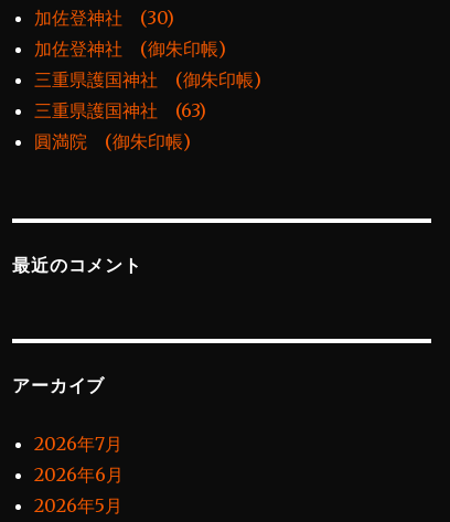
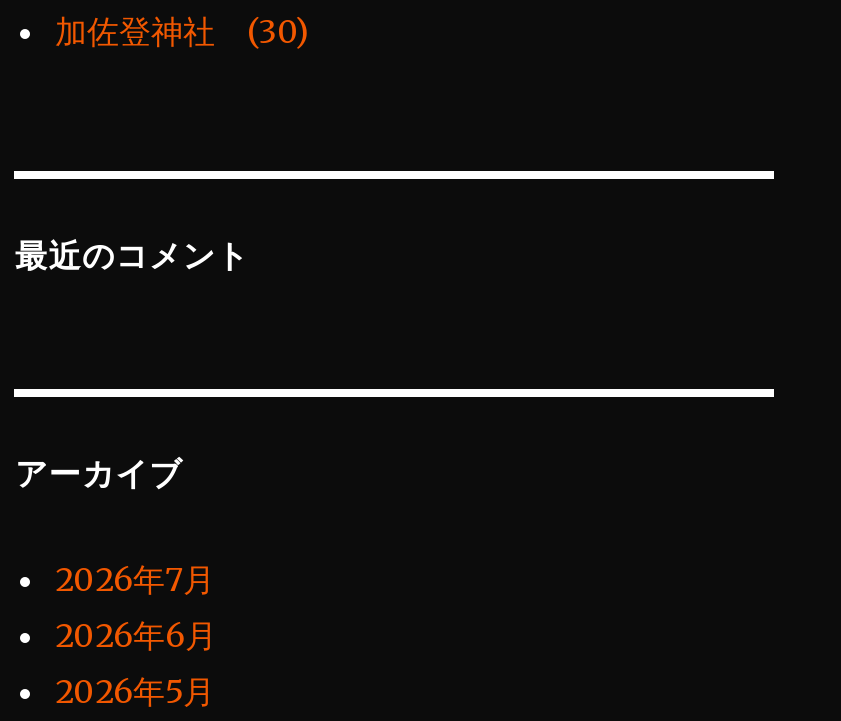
- 加佐登神社 (御朱印帳)
- 三重県護国神社 (御朱印帳)
- 三重県護国神社 (63)
- 圓満院 (御朱印帳)
